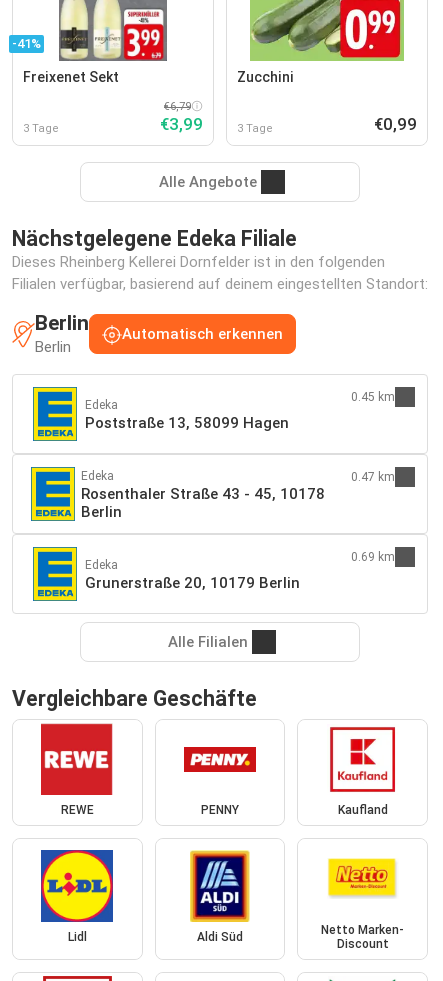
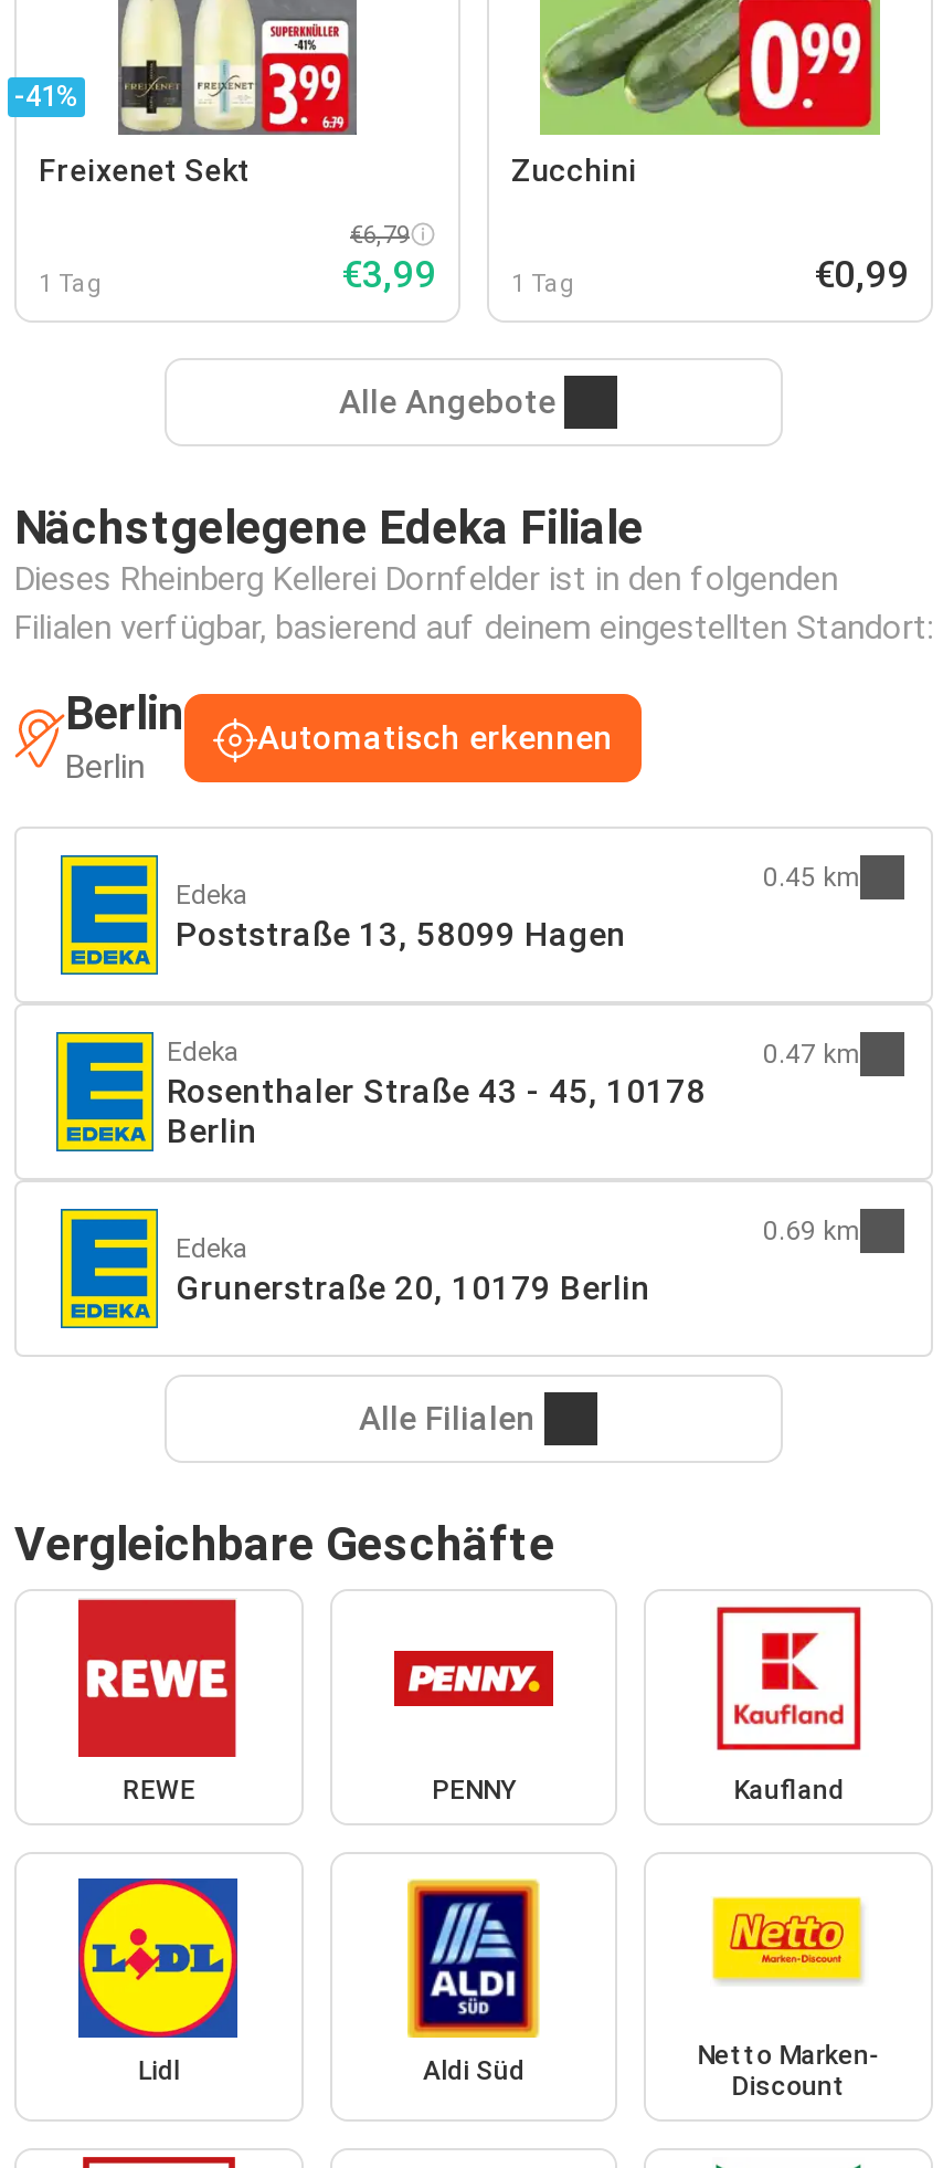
- 3 Tage
+ 1 Tag

- 3 Tage
+ 1 Tag
